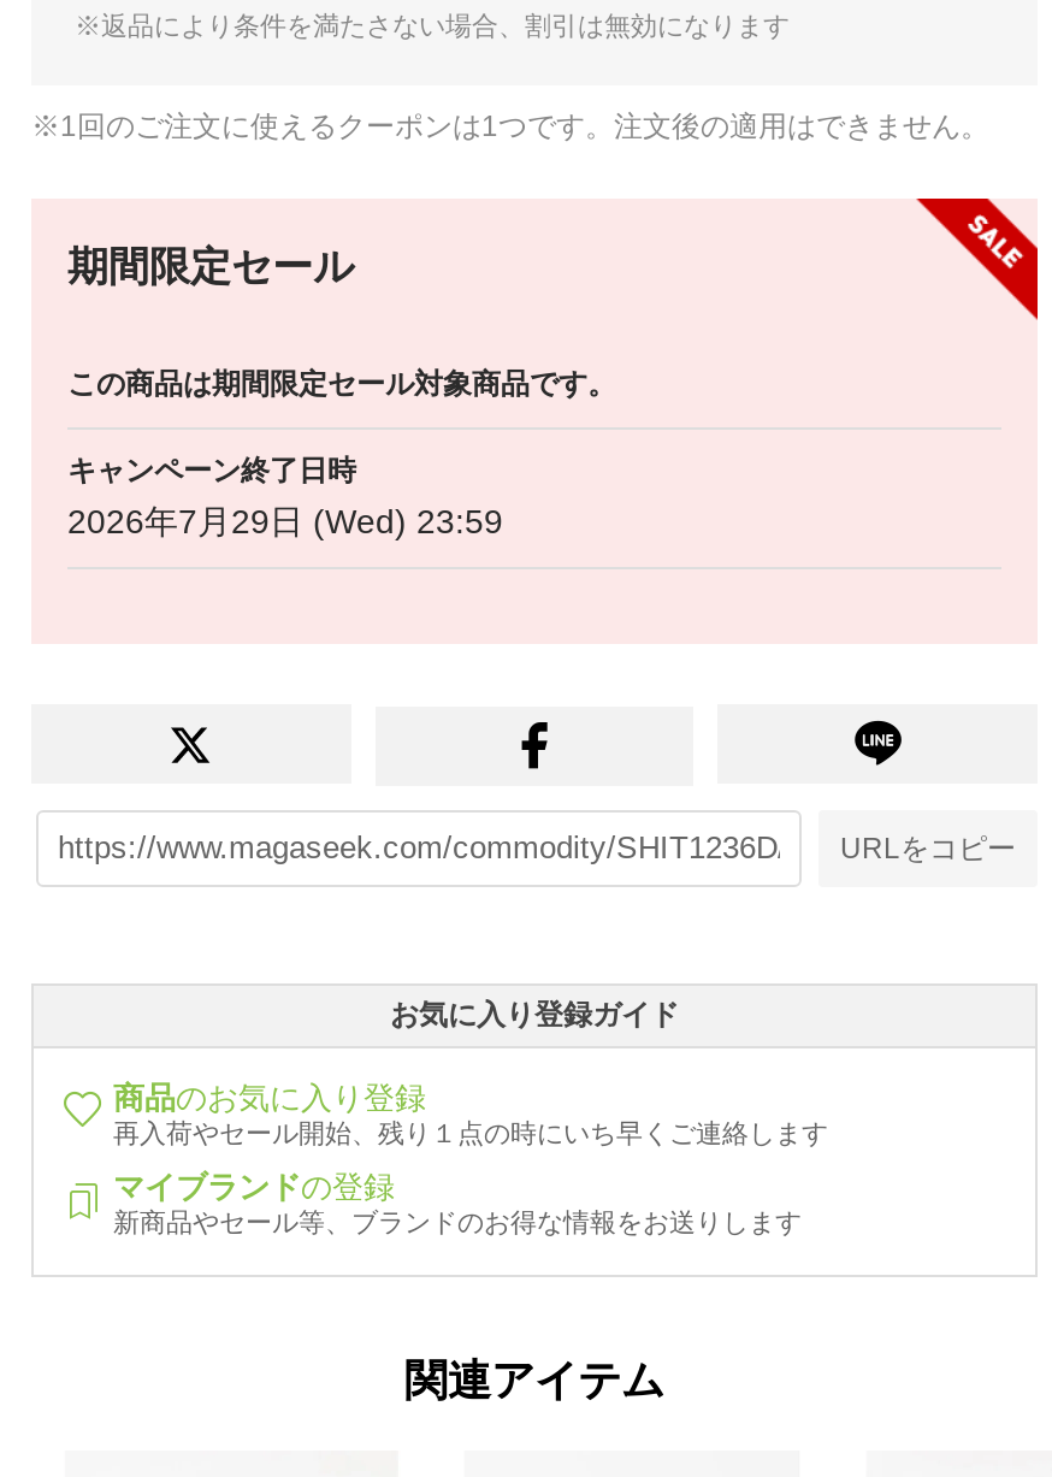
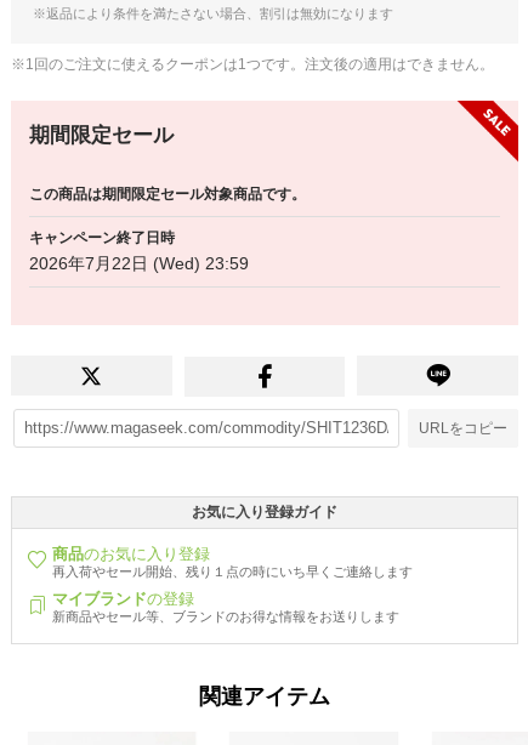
- 2026年7月29日 (Wed) 23:59
+ 2026年7月22日 (Wed) 23:59
